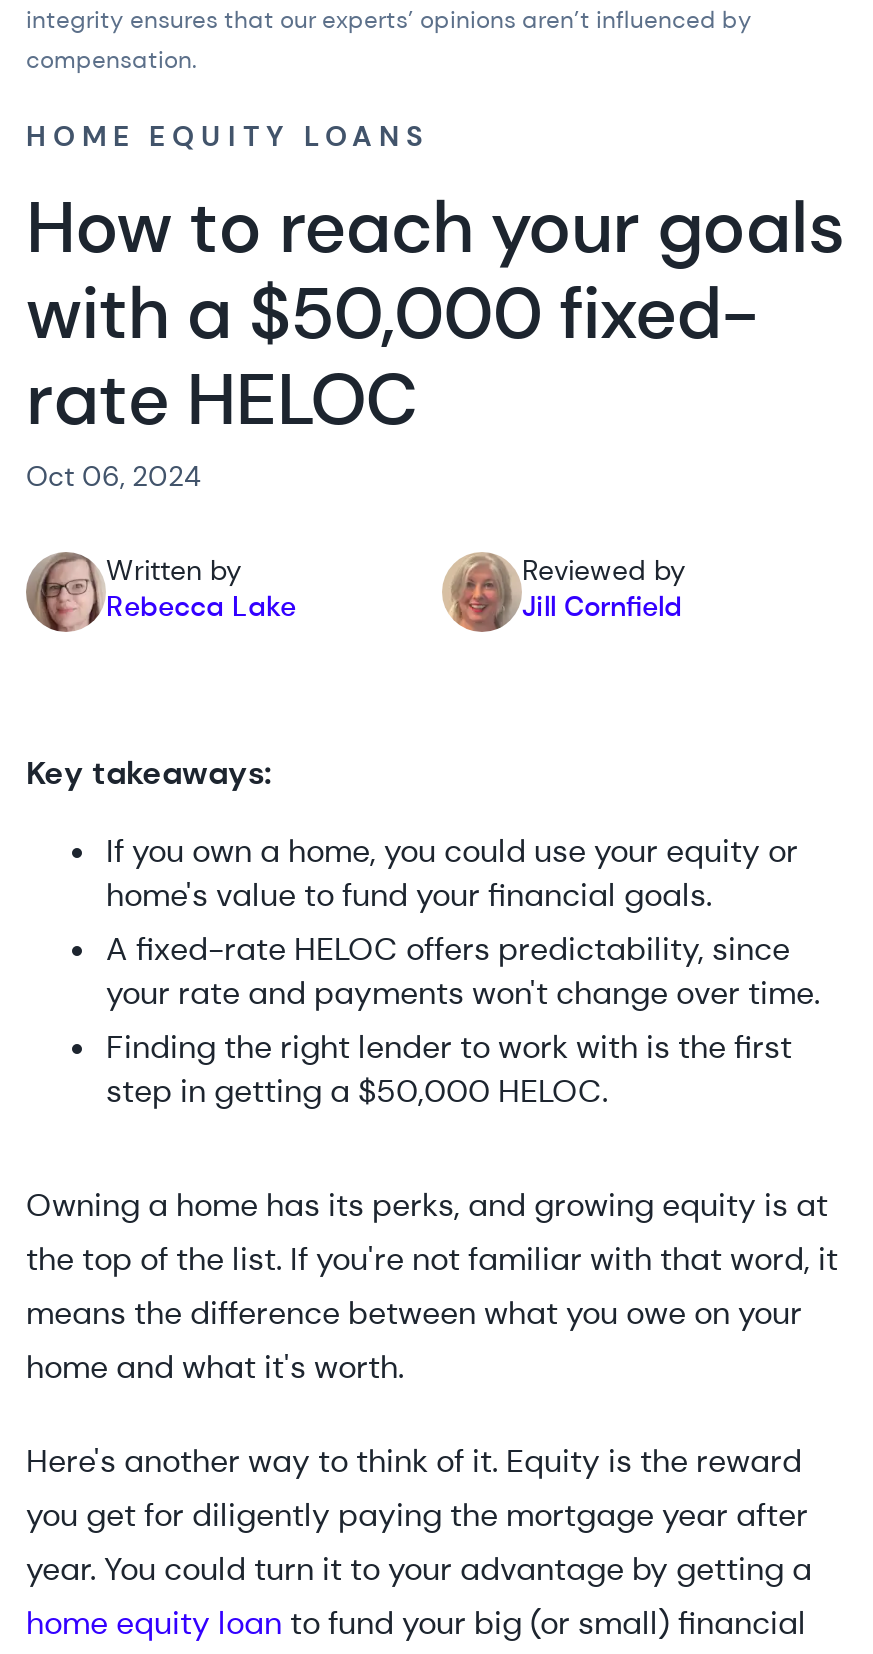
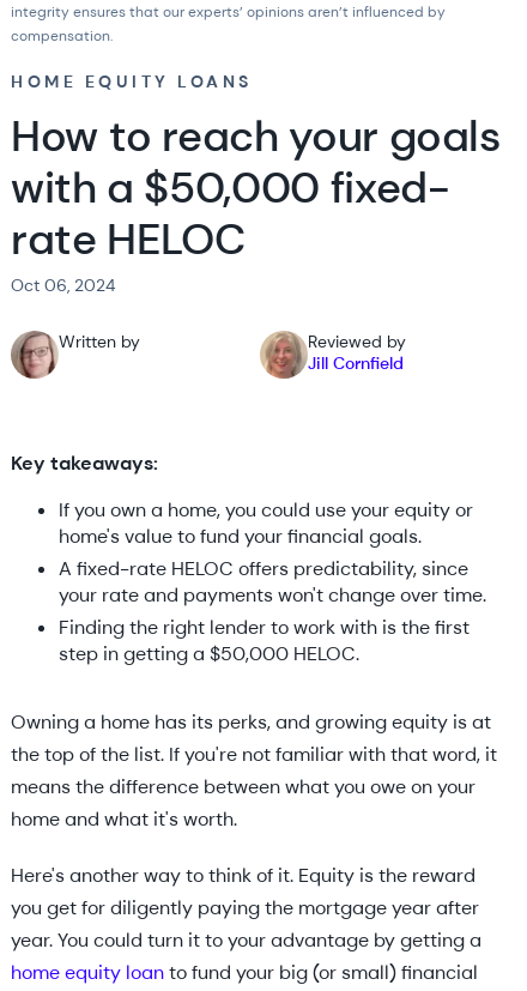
- Rebecca Lake
